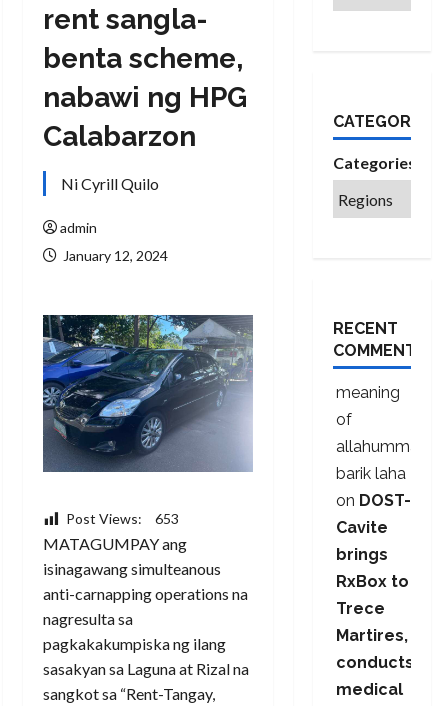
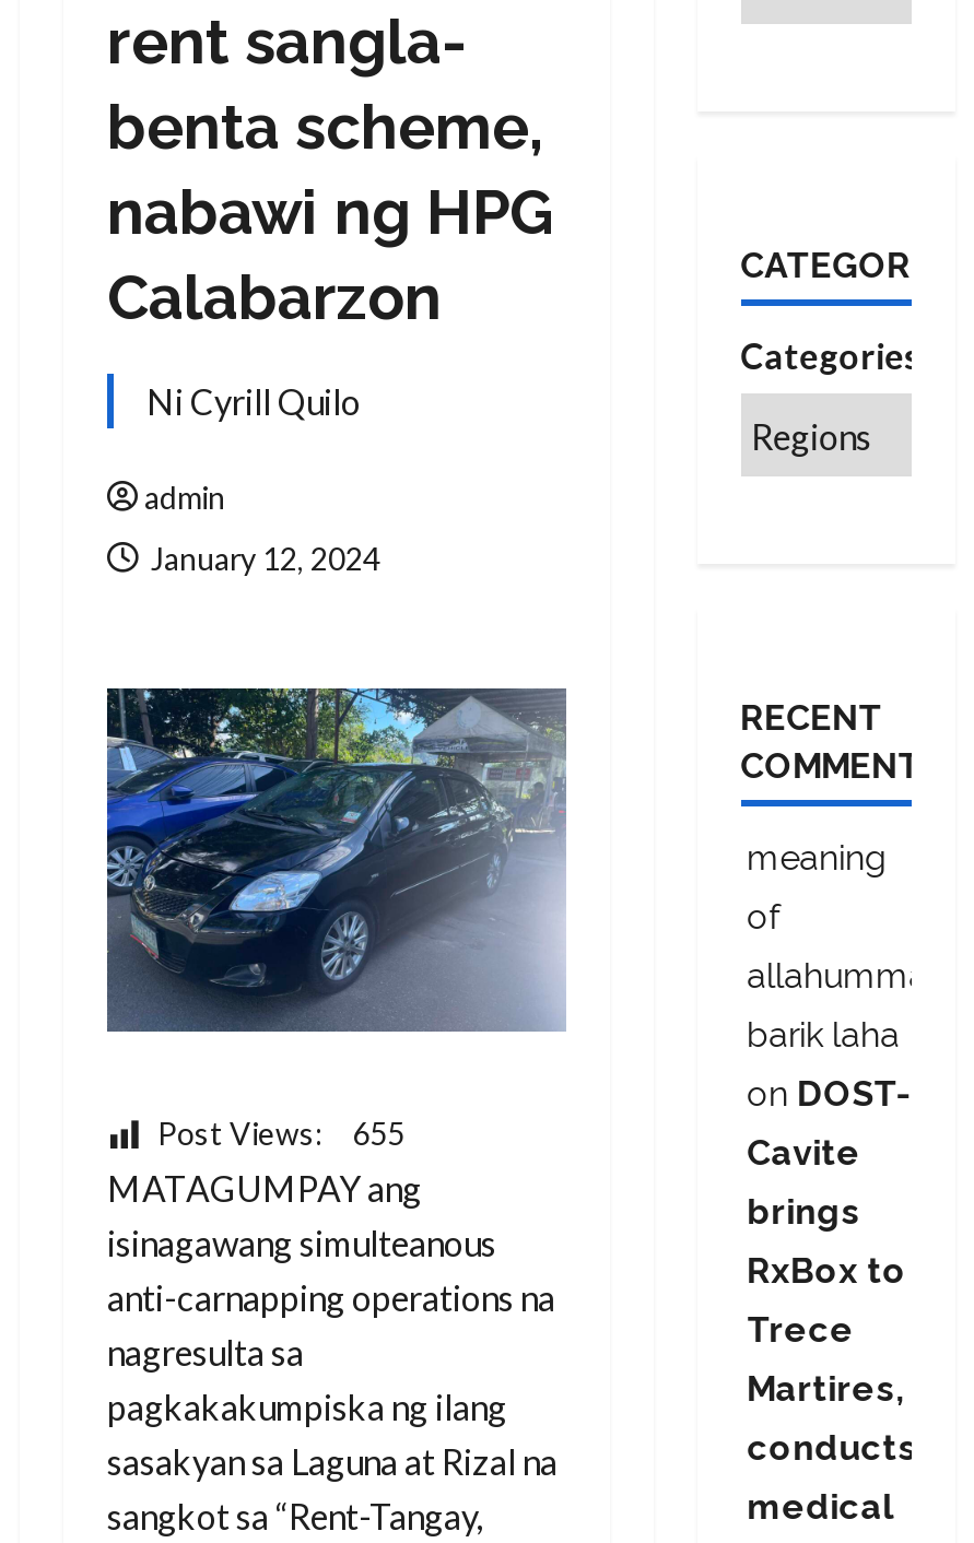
- Post Views: 653
+ Post Views: 655
